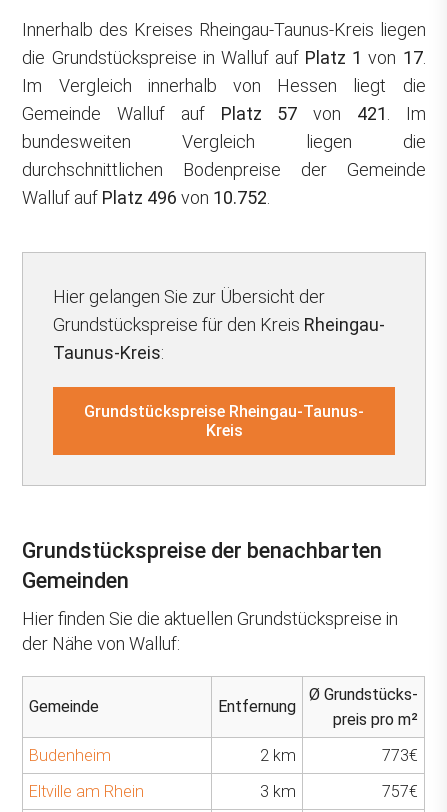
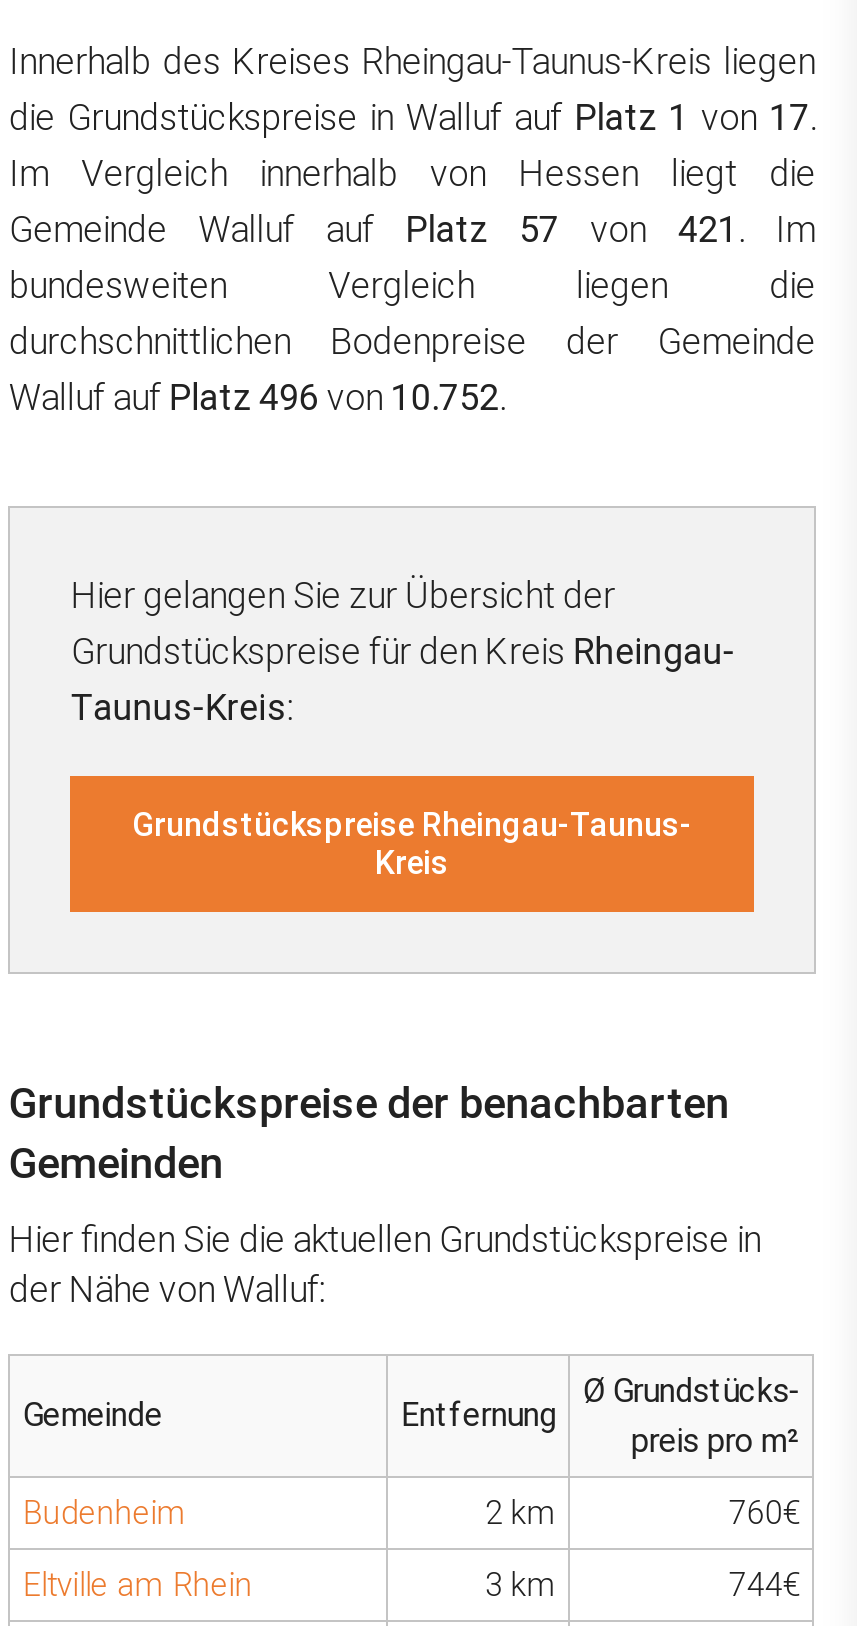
- 773€
+ 760€

- 757€
+ 744€
